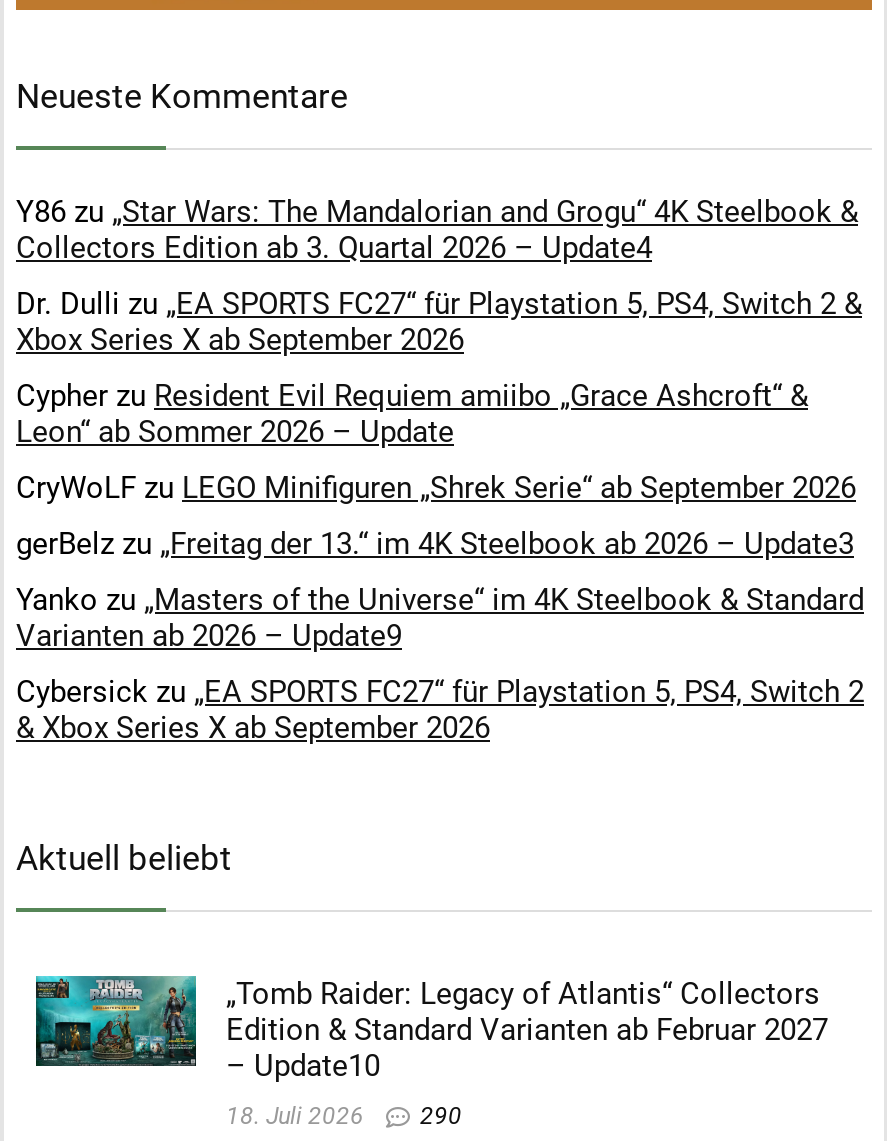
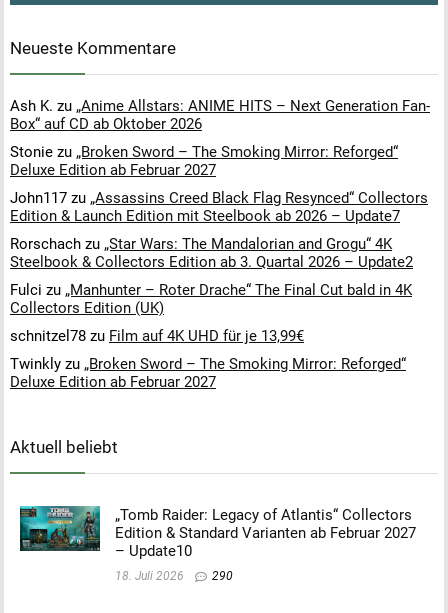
- Y86 zu „Star Wars: The Mandalorian and Grogu“ 4K Steelbook &
- Collectors Edition ab 3. Quartal 2026 – Update4
+ Ash K. zu „Anime Allstars: ANIME HITS – Next Generation Fan-
+ Box“ auf CD ab Oktober 2026

- Dr. Dulli zu „EA SPORTS FC27“ für Playstation 5, PS4, Switch 2 &
- Xbox Series X ab September 2026
+ Stonie zu „Broken Sword – The Smoking Mirror: Reforged“
+ Deluxe Edition ab Februar 2027

- Cypher zu Resident Evil Requiem amiibo „Grace Ashcroft“ &
- Leon“ ab Sommer 2026 – Update
+ John117 zu „Assassins Creed Black Flag Resynced“ Collectors
+ Edition & Launch Edition mit Steelbook ab 2026 – Update7

- CryWoLF zu LEGO Minifiguren „Shrek Serie“ ab September 2026
+ Rorschach zu „Star Wars: The Mandalorian and Grogu“ 4K
+ Steelbook & Collectors Edition ab 3. Quartal 2026 – Update2

- gerBelz zu „Freitag der 13.“ im 4K Steelbook ab 2026 – Update3
+ Fulci zu „Manhunter – Roter Drache“ The Final Cut bald in 4K
+ Collectors Edition (UK)

- Yanko zu „Masters of the Universe“ im 4K Steelbook & Standard
- Varianten ab 2026 – Update9
+ schnitzel78 zu Film auf 4K UHD für je 13,99€

- Cybersick zu „EA SPORTS FC27“ für Playstation 5, PS4, Switch 2
- & Xbox Series X ab September 2026
+ Twinkly zu „Broken Sword – The Smoking Mirror: Reforged“
+ Deluxe Edition ab Februar 2027
